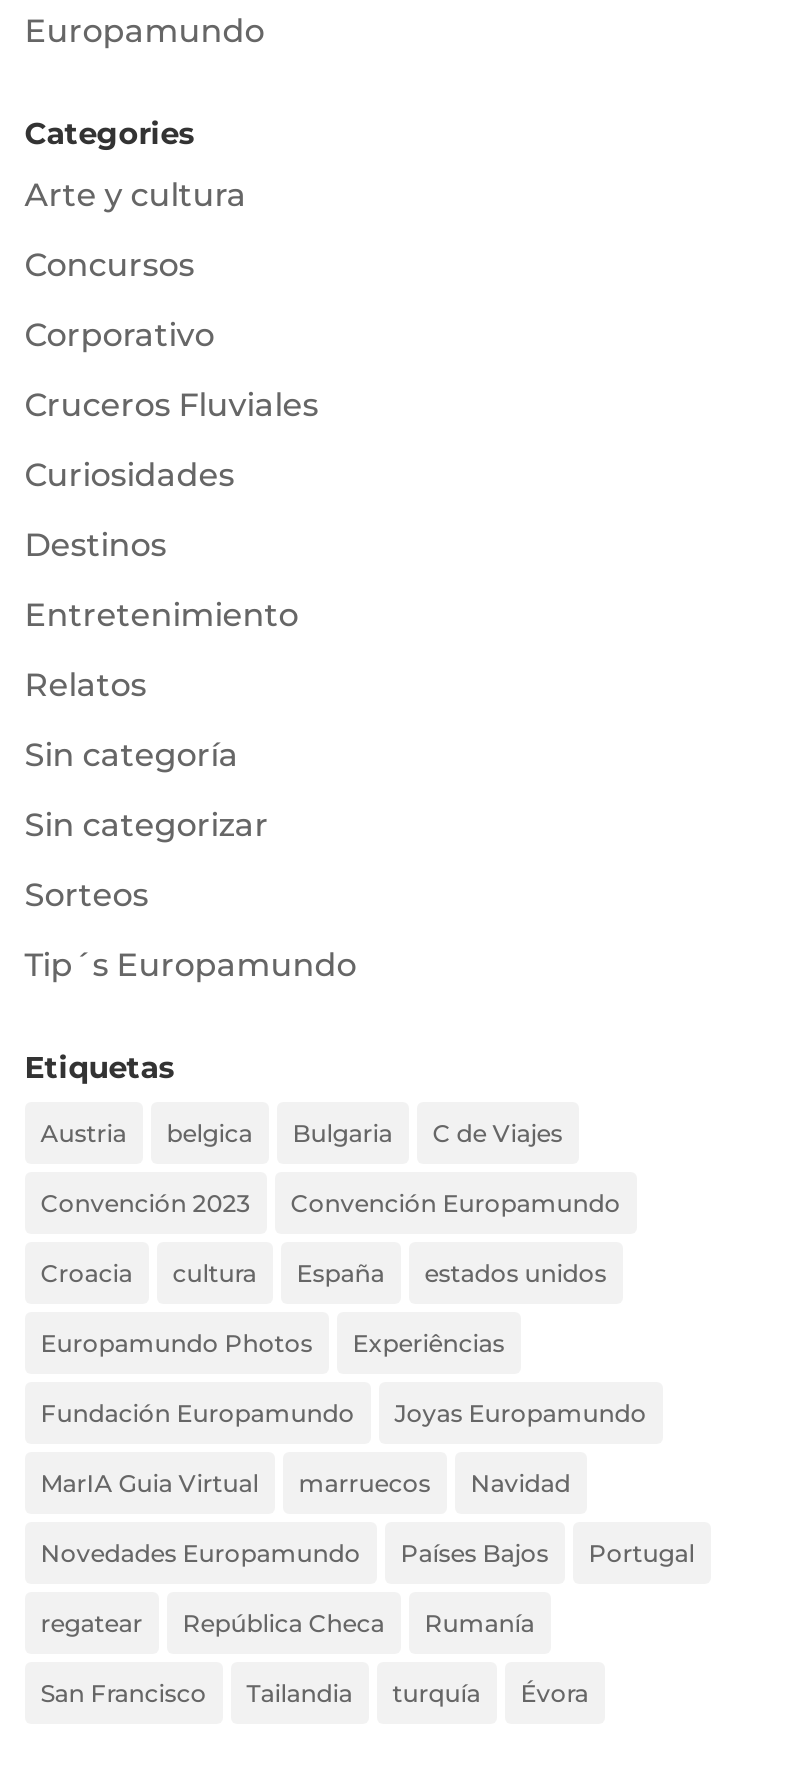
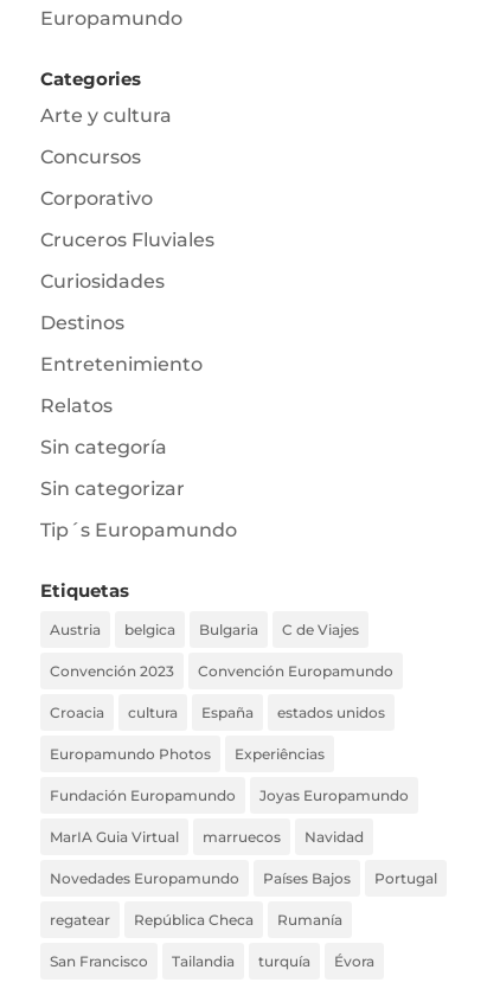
- Sorteos
